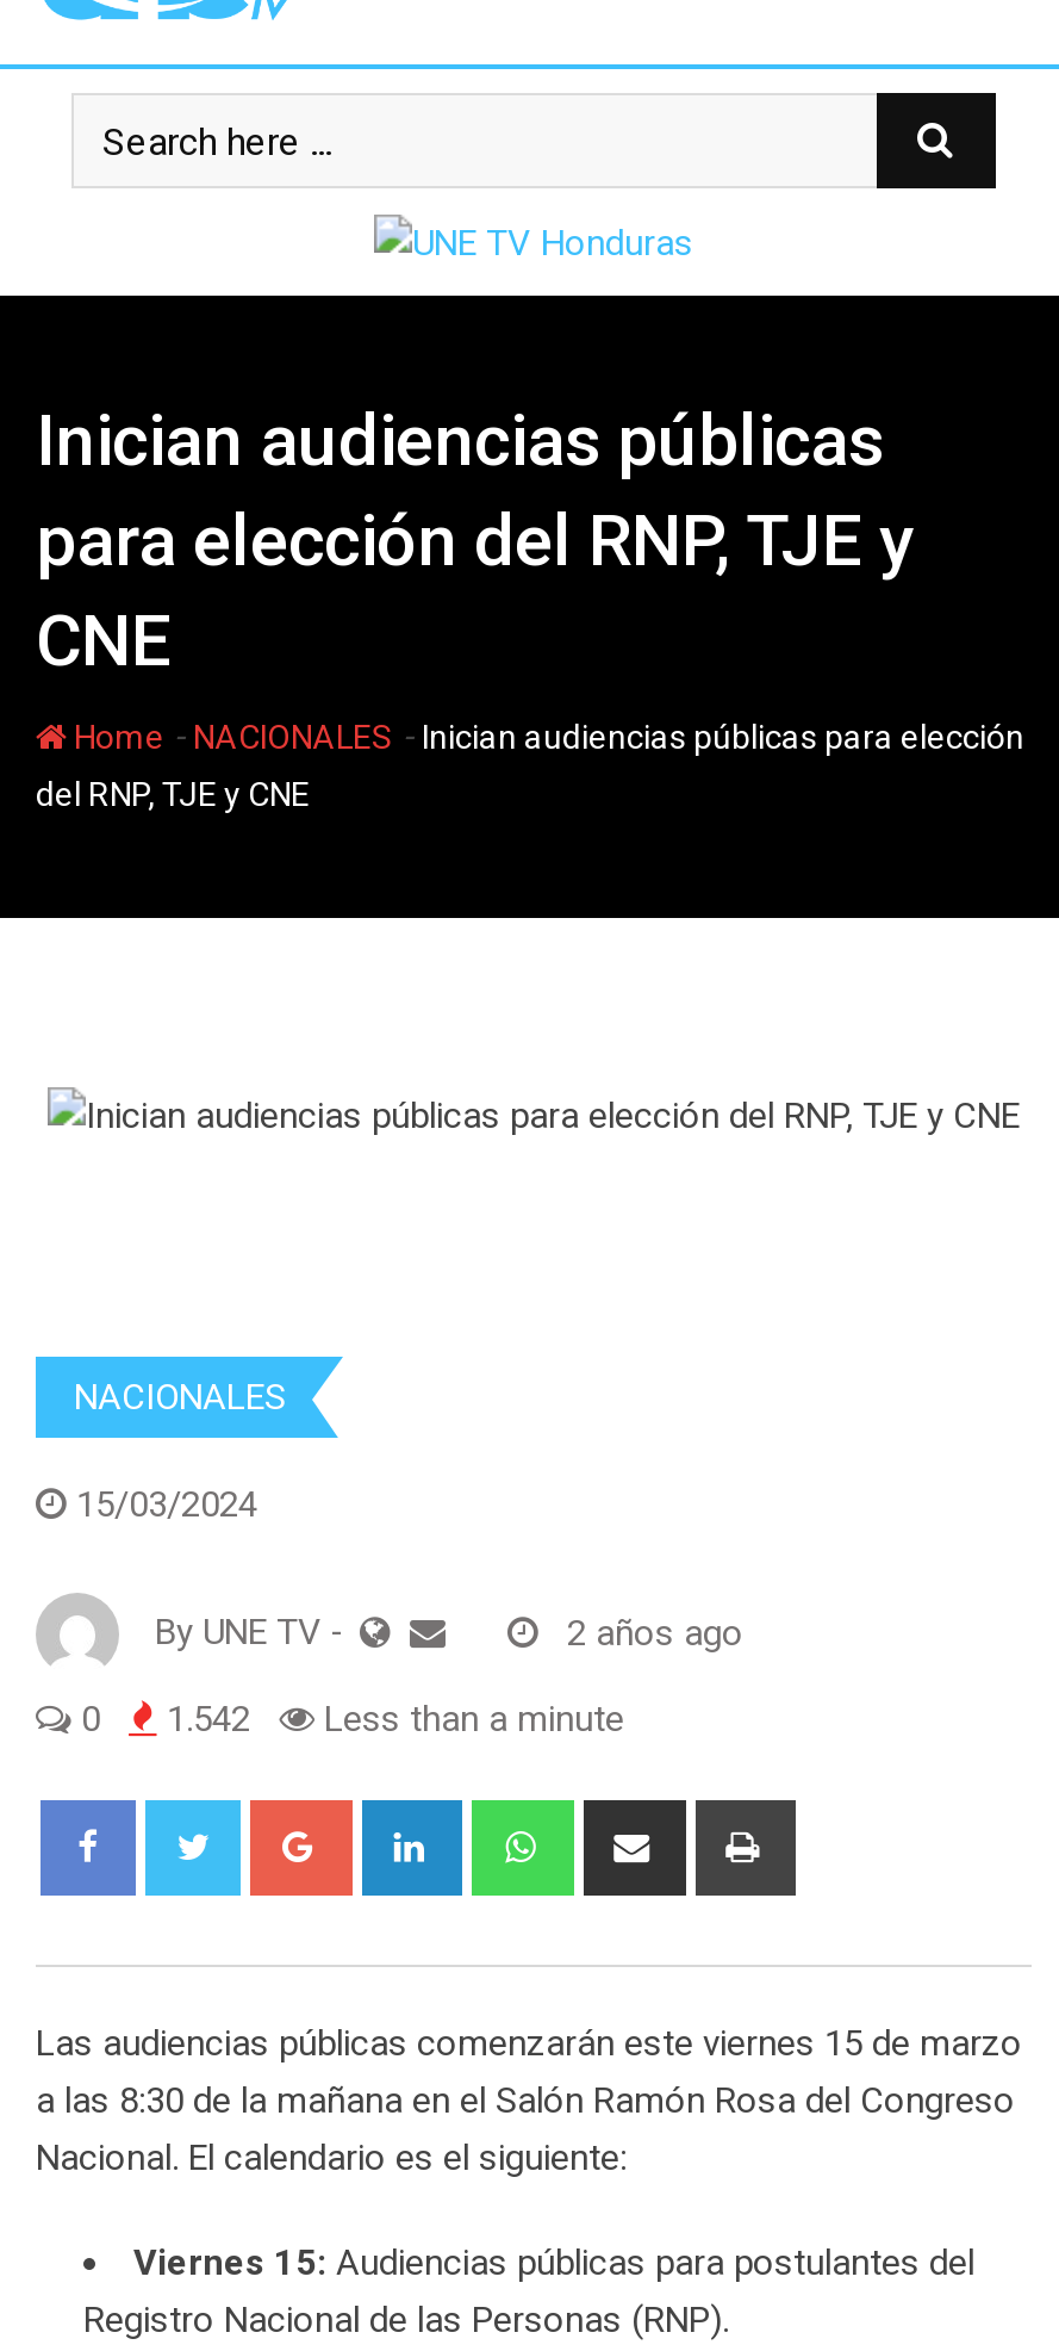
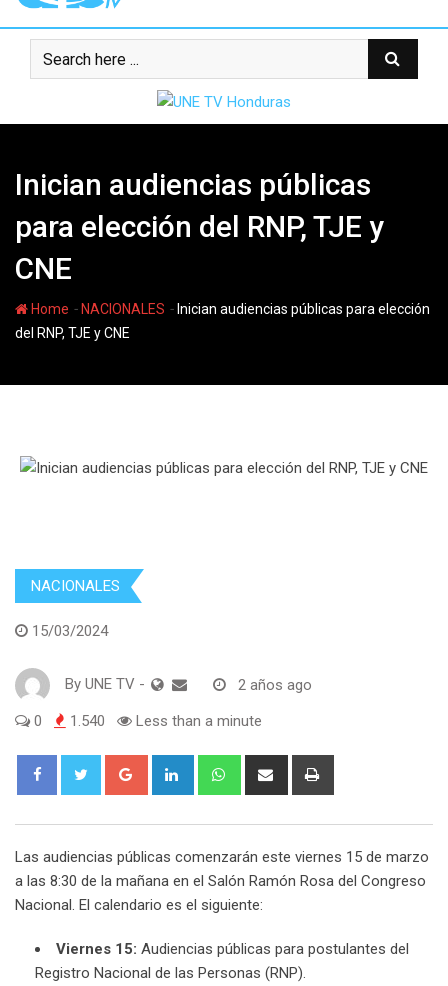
- 0 1.542 Less than a minute
+ 0 1.540 Less than a minute
